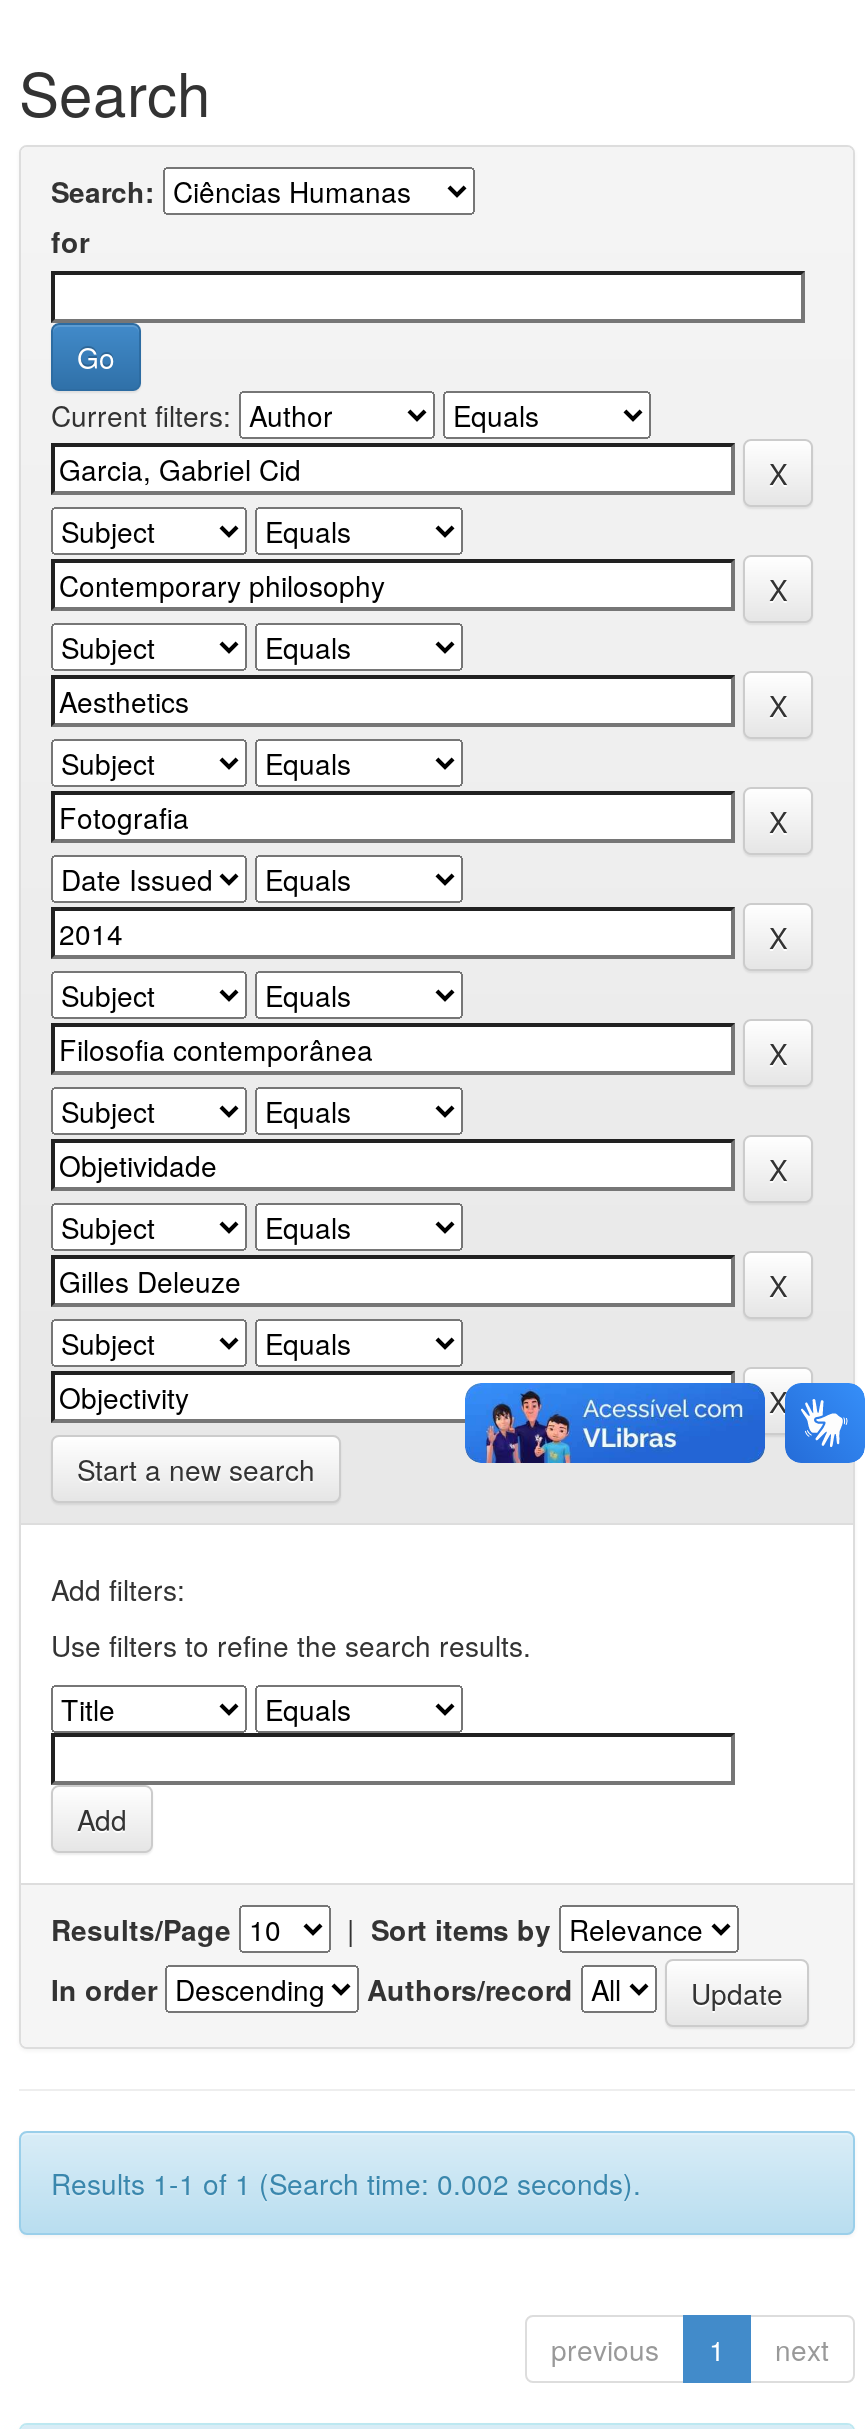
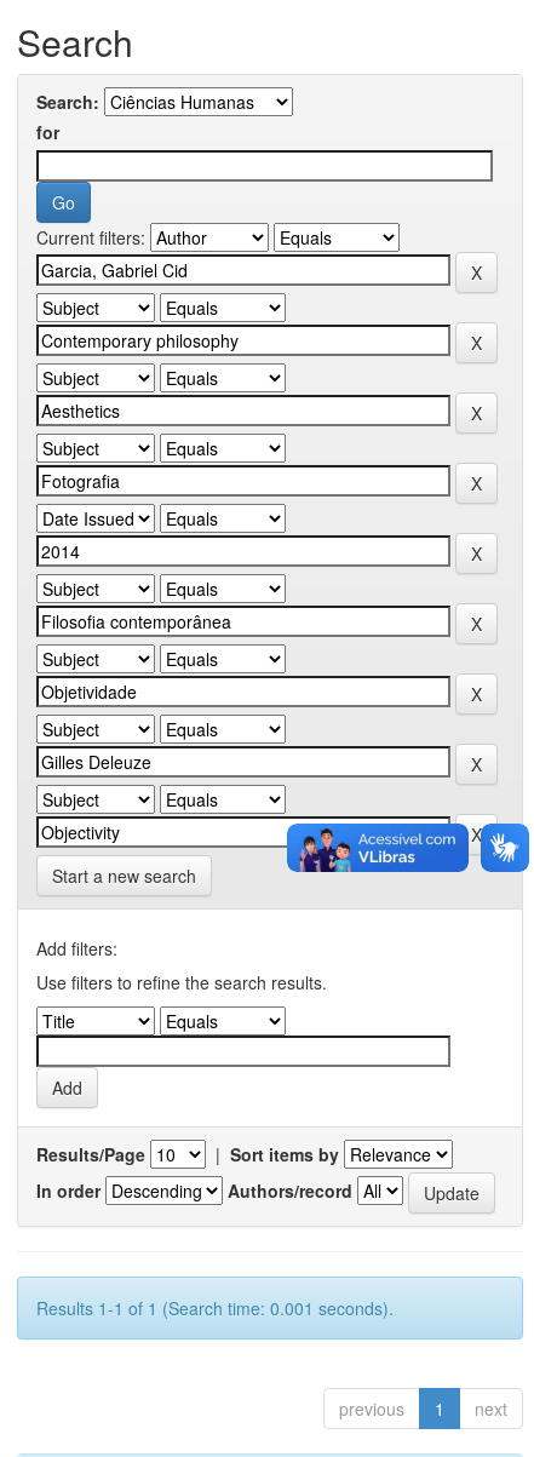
- Results 1-1 of 1 (Search time: 0.002 seconds).
+ Results 1-1 of 1 (Search time: 0.001 seconds).
